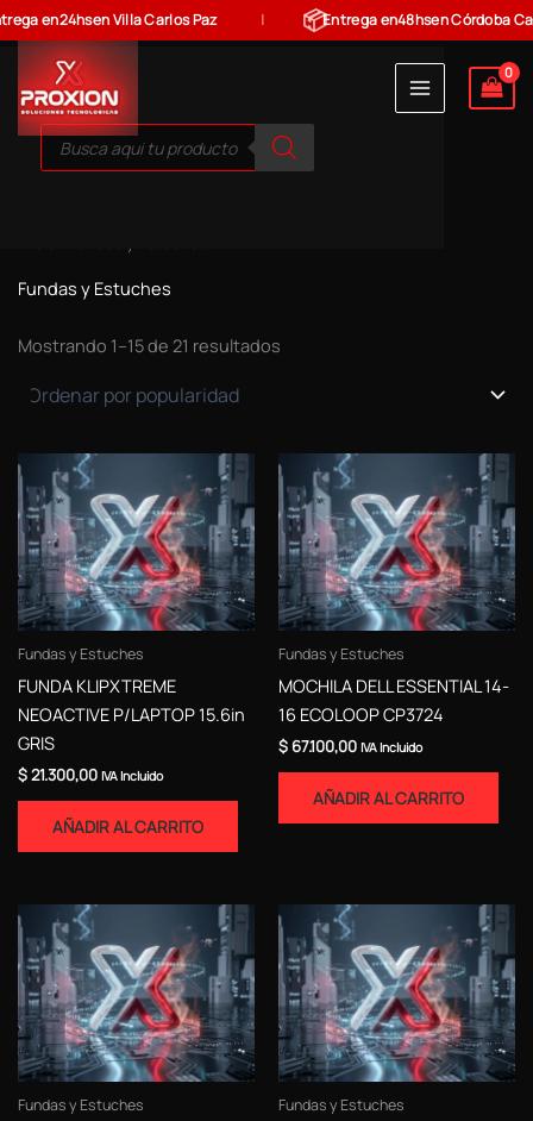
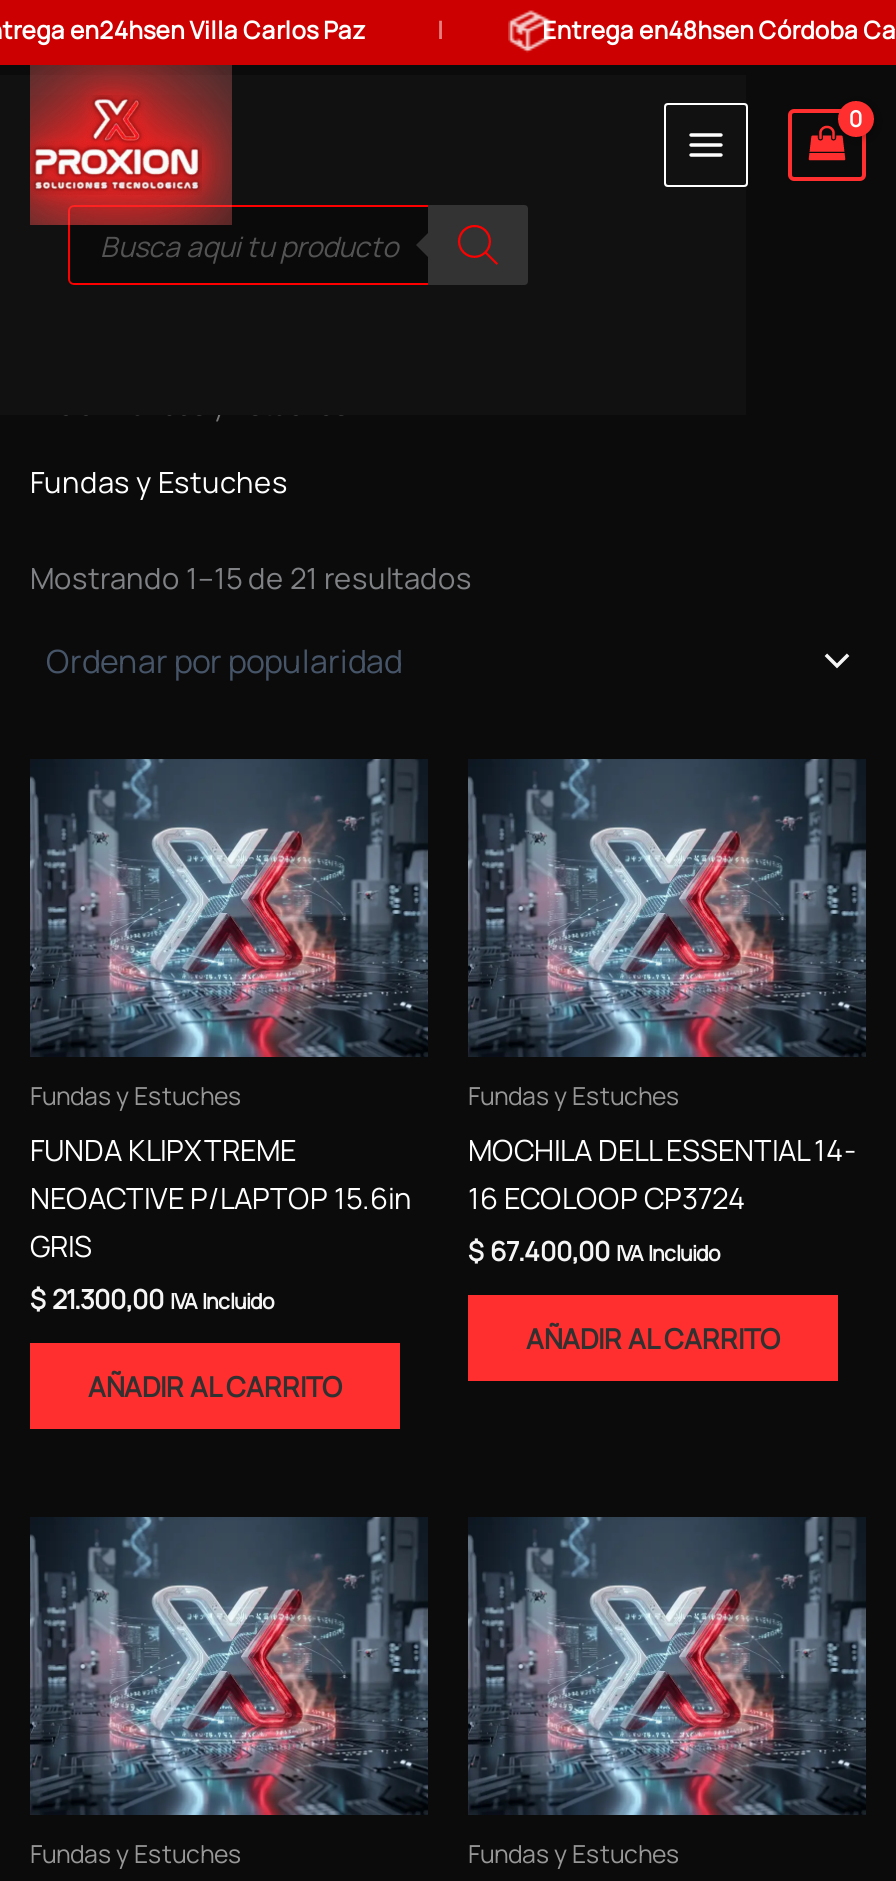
- $67.100,00 IVA Incluido
+ $67.400,00 IVA Incluido
